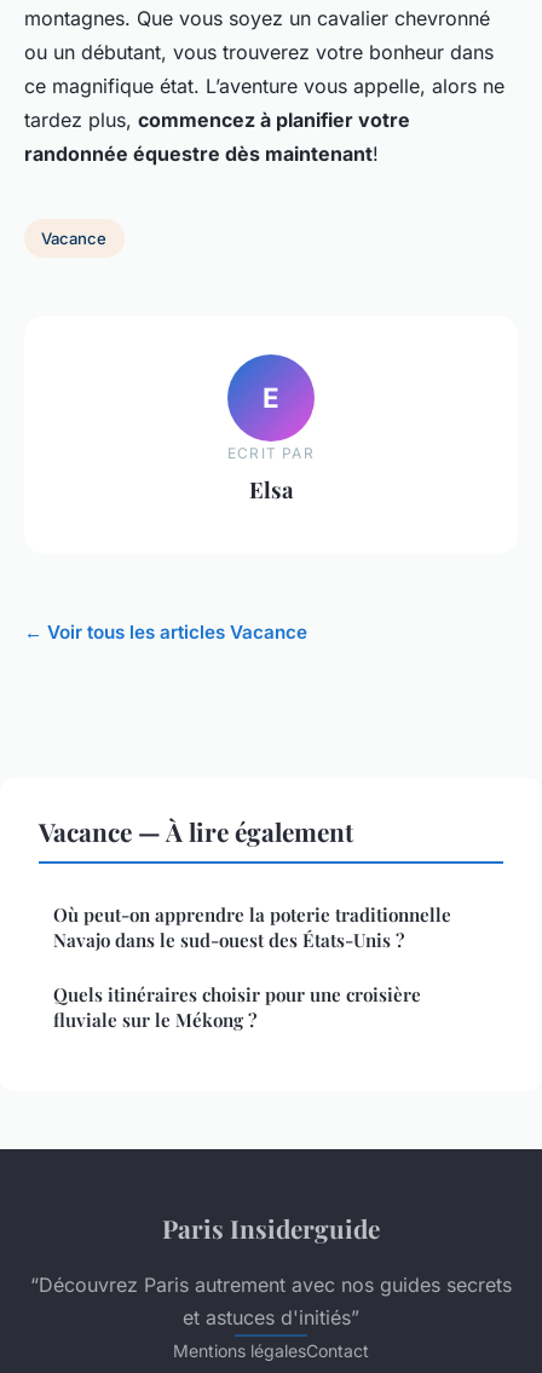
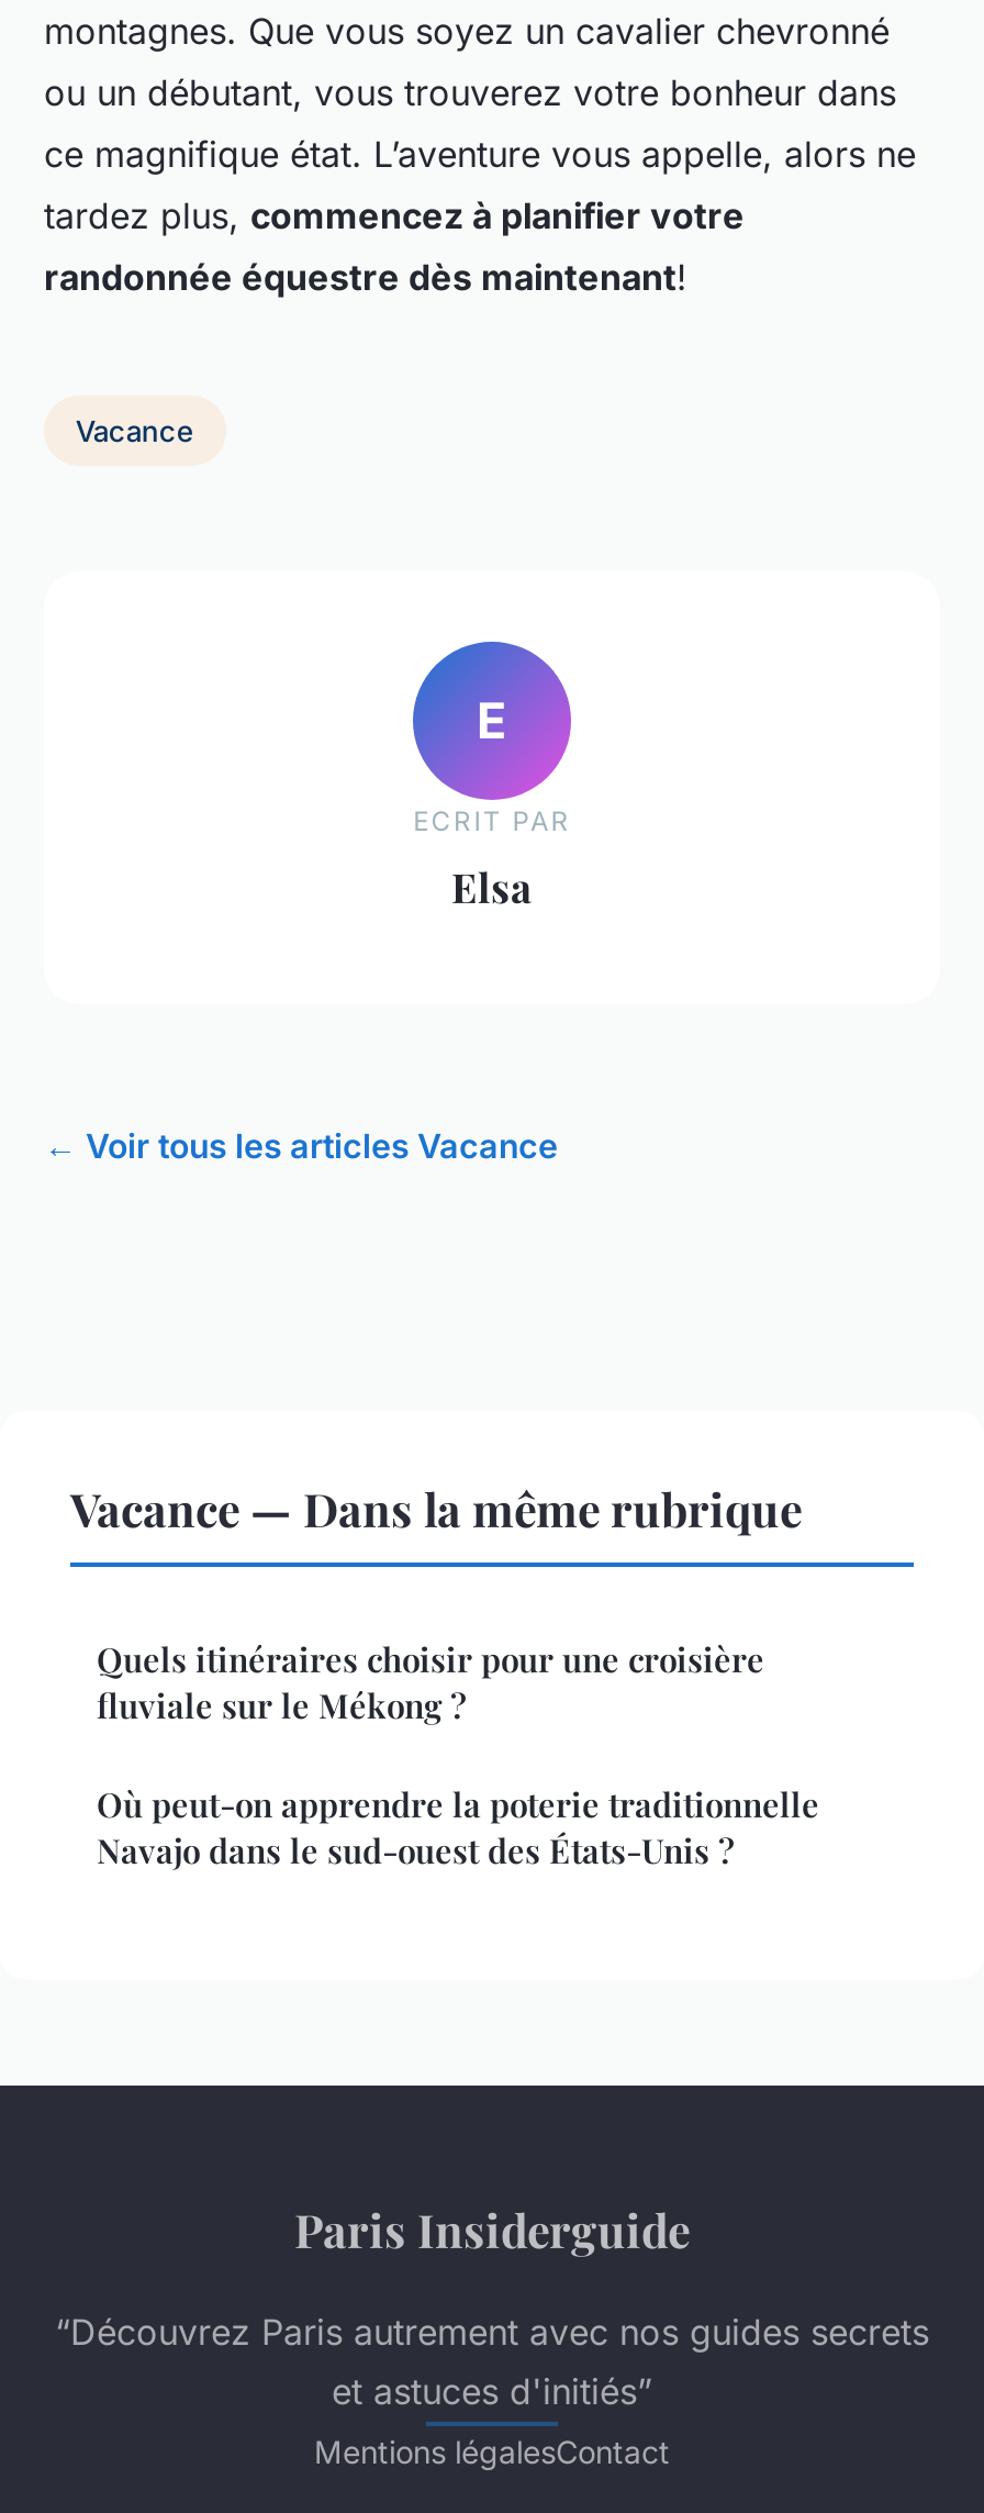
- Vacance — À lire également
+ Vacance — Dans la même rubrique

moved down: Où peut-on apprendre la poterie traditionnelle | Navajo dans le sud-ouest des États-Unis ?

moved up: Quels itinéraires choisir pour une croisière | fluviale sur le Mékong ?
